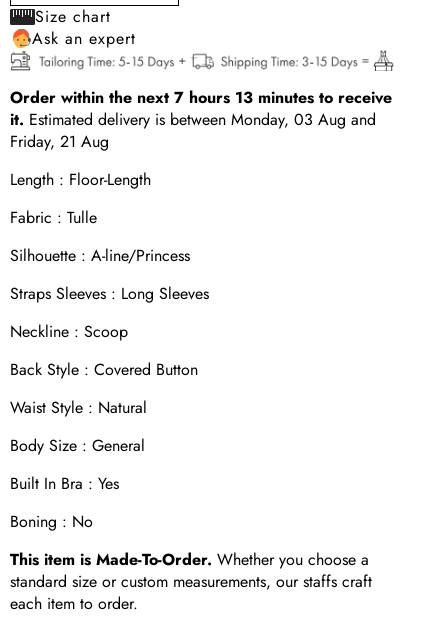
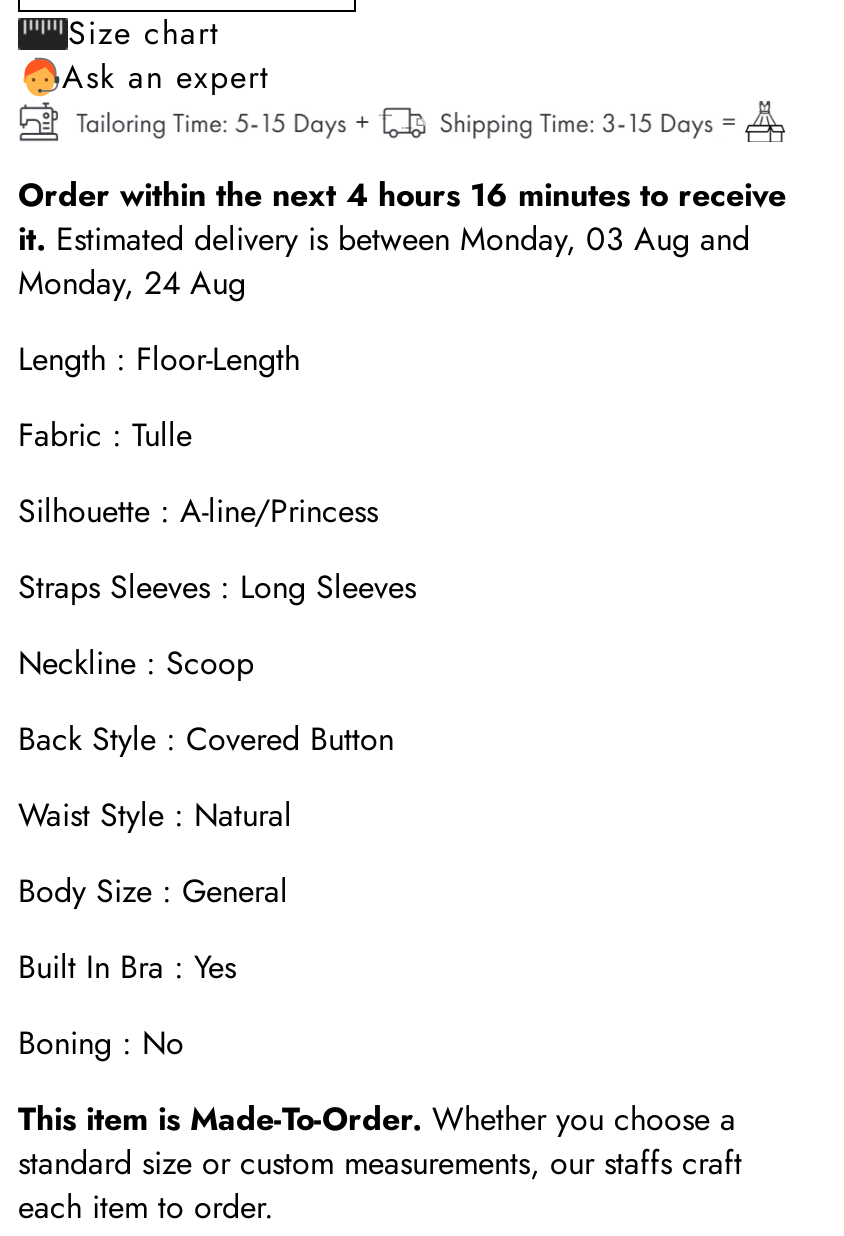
- Order within the next 7 hours 13 minutes to receive
+ Order within the next 4 hours 16 minutes to receive

- Friday, 21 Aug
+ Monday, 24 Aug
